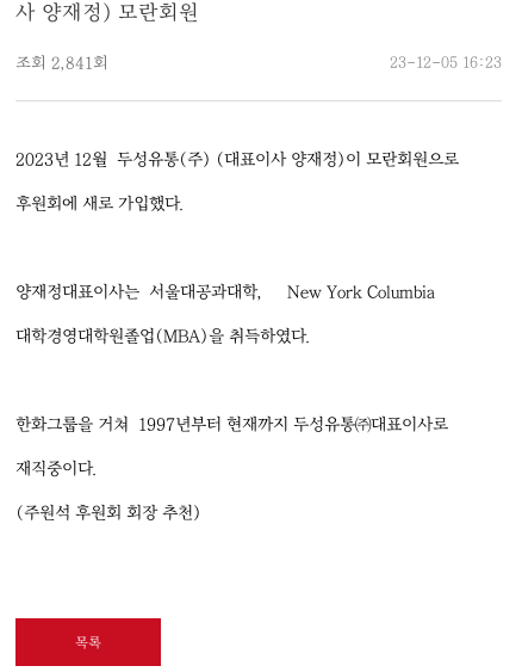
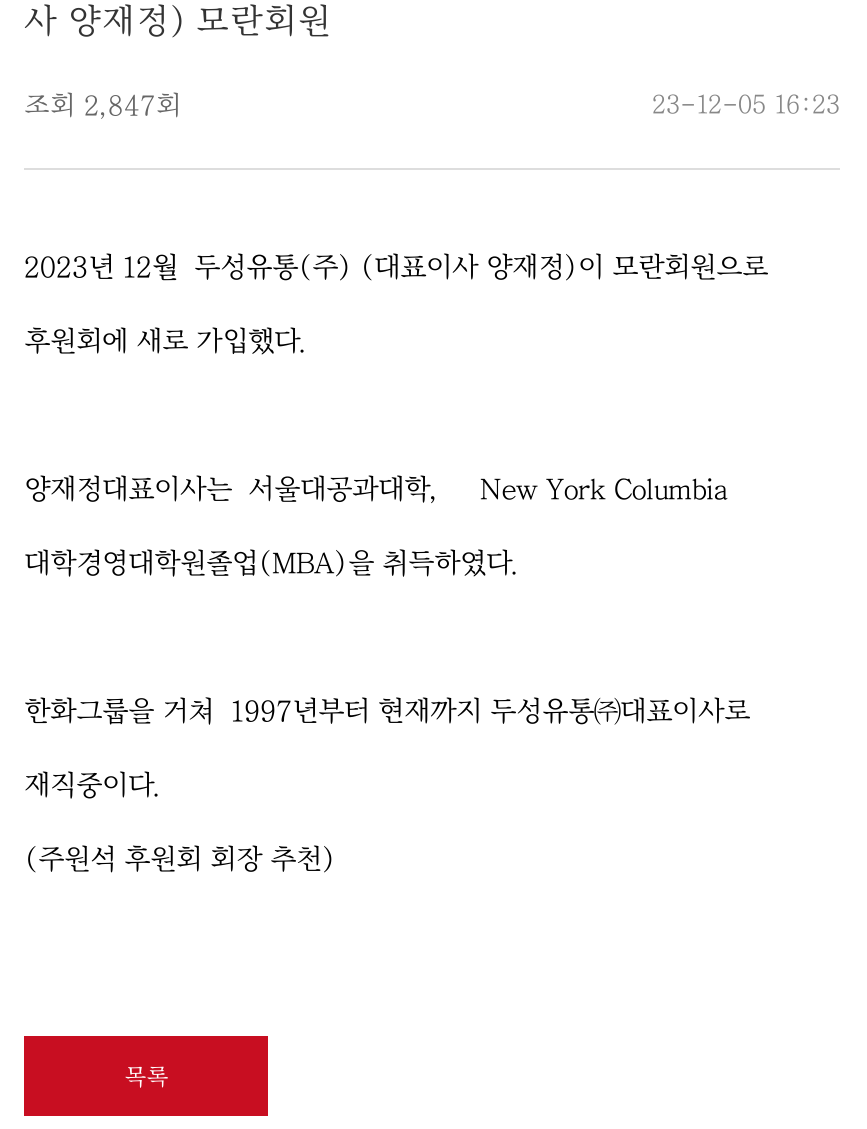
- 조회 2,841회
+ 조회 2,847회
